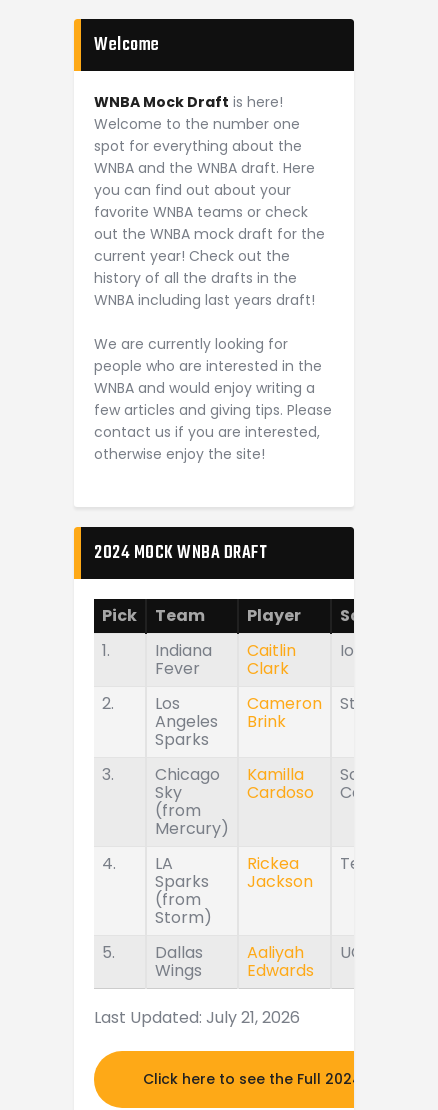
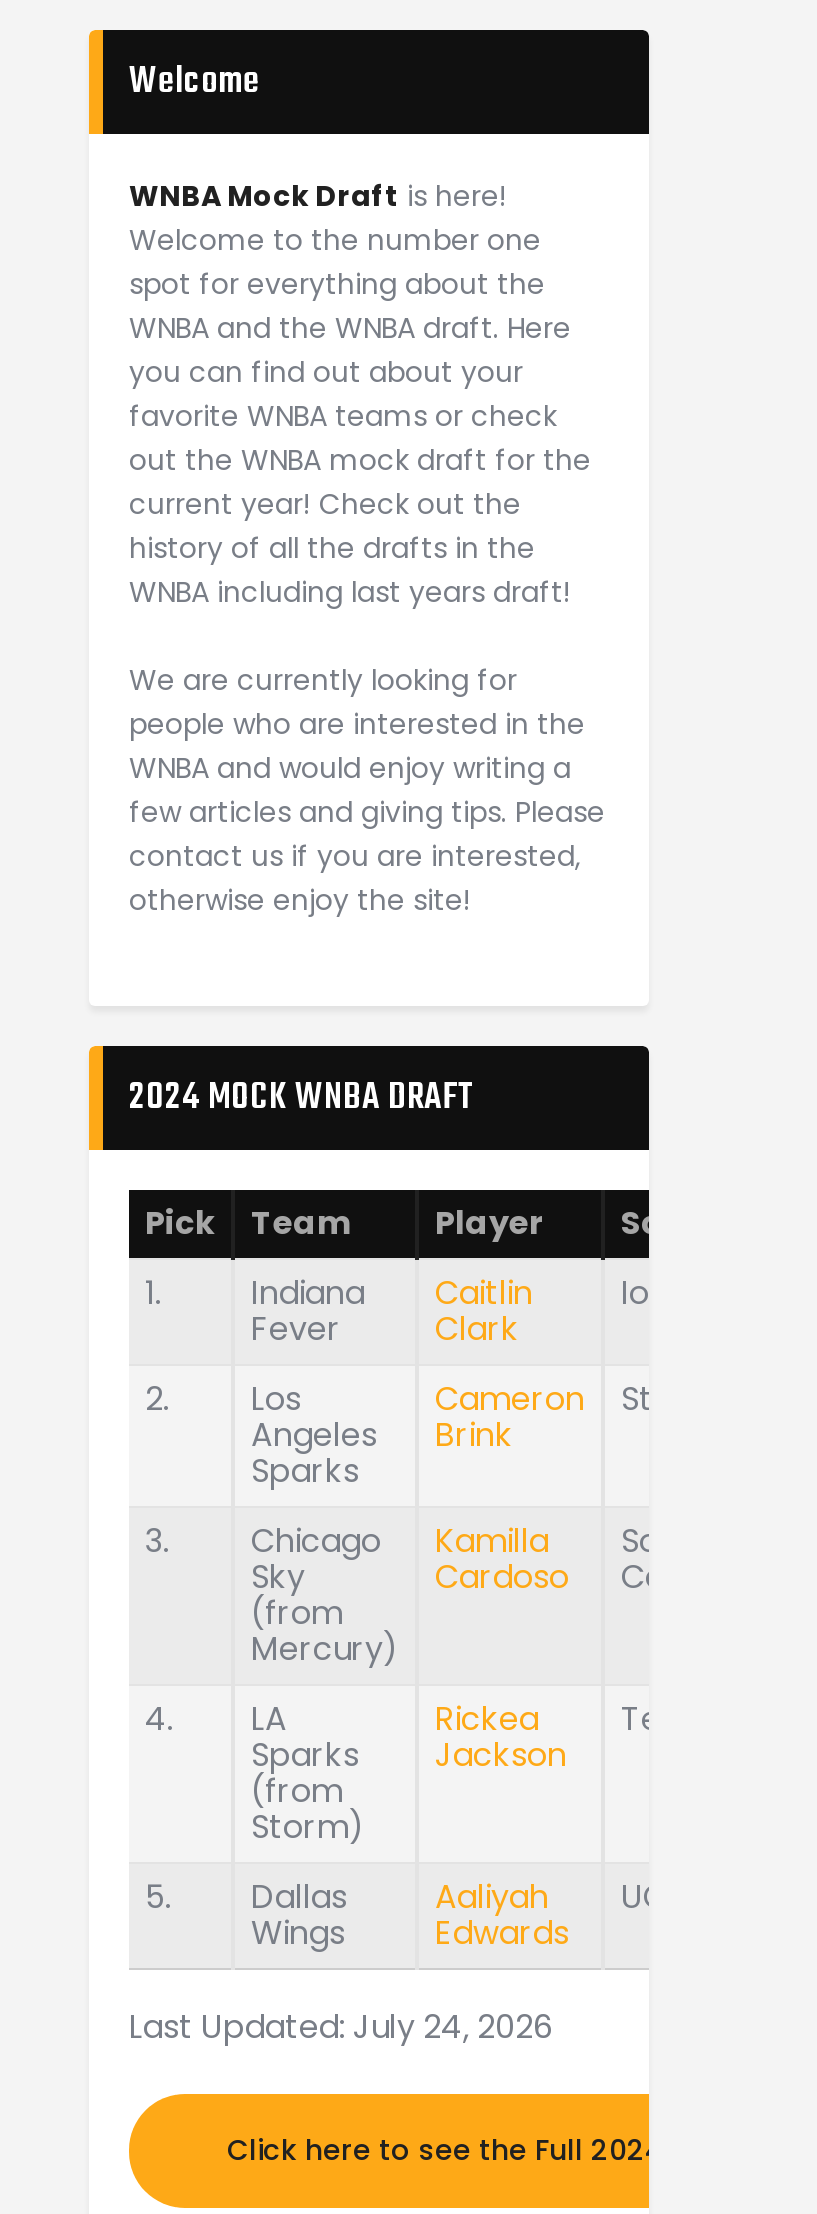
- Last Updated: July 21, 2026
+ Last Updated: July 24, 2026
